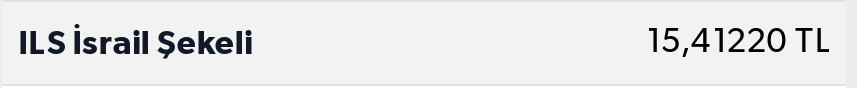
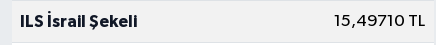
- 15,41220 TL
+ 15,49710 TL
